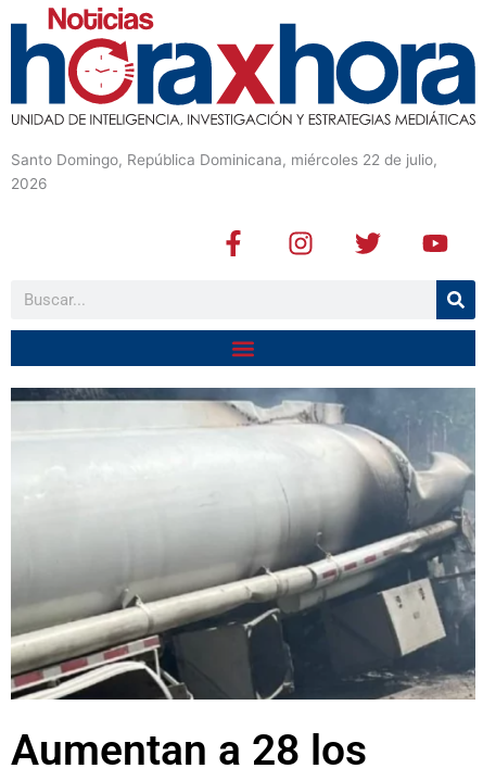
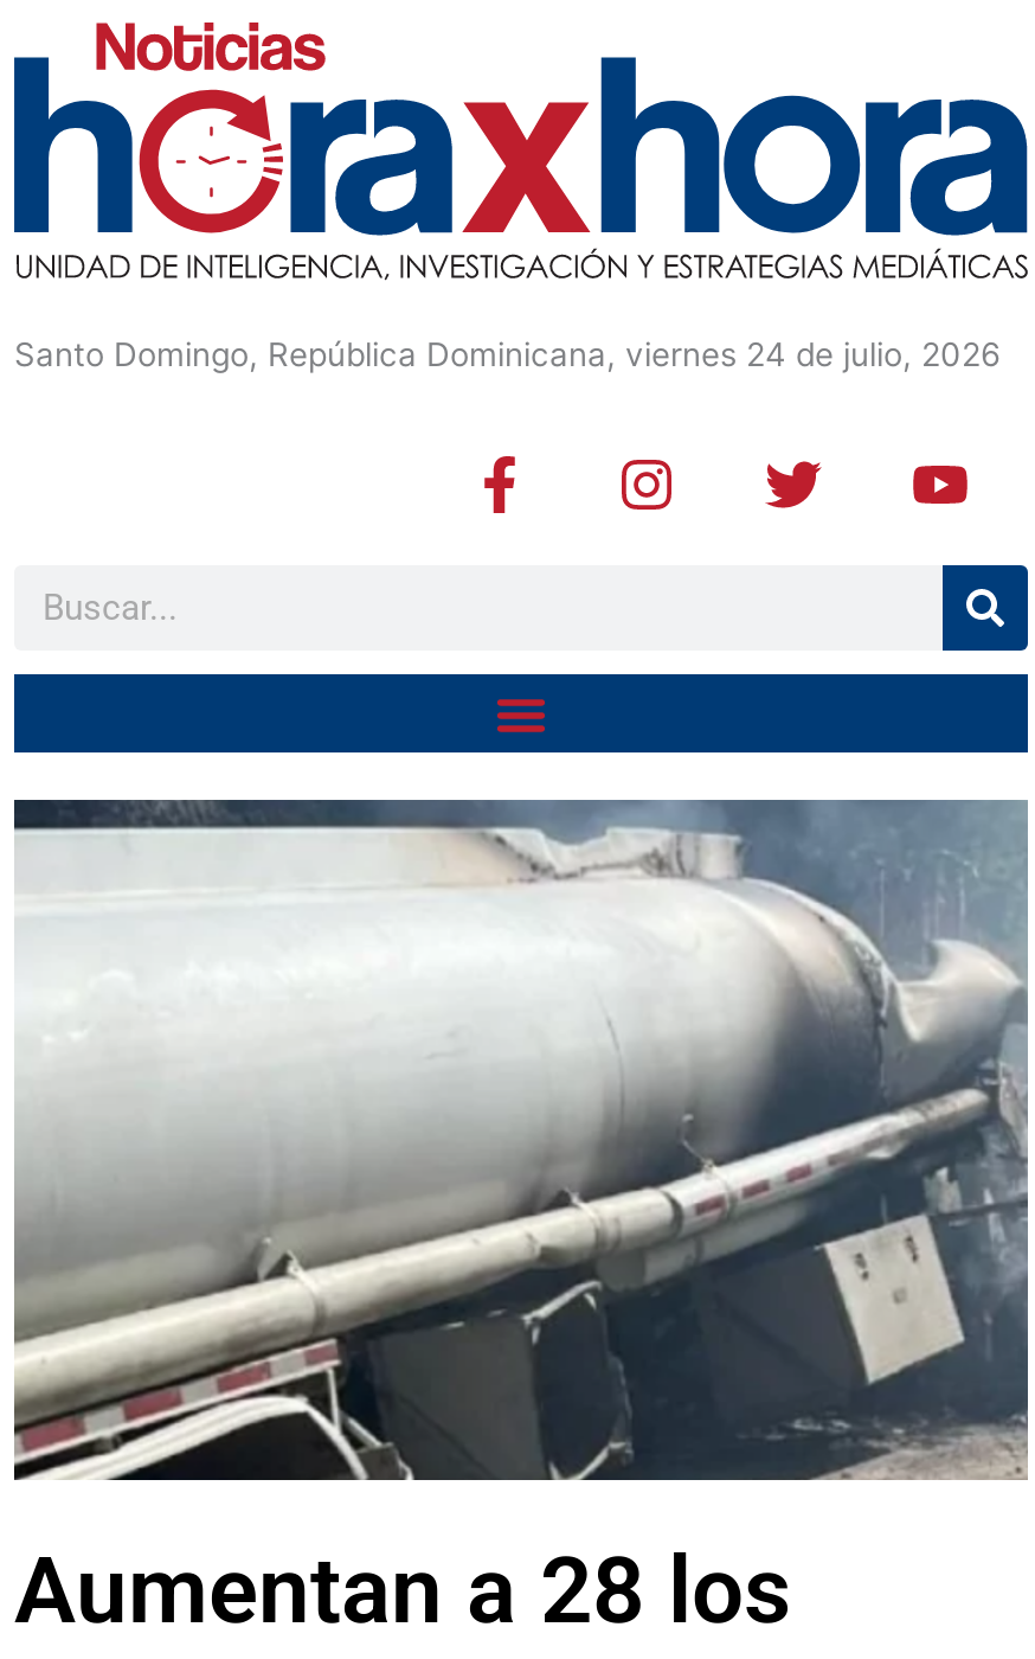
- Santo Domingo, República Dominicana, miércoles 22 de julio,
- 2026
+ Santo Domingo, República Dominicana, viernes 24 de julio, 2026
